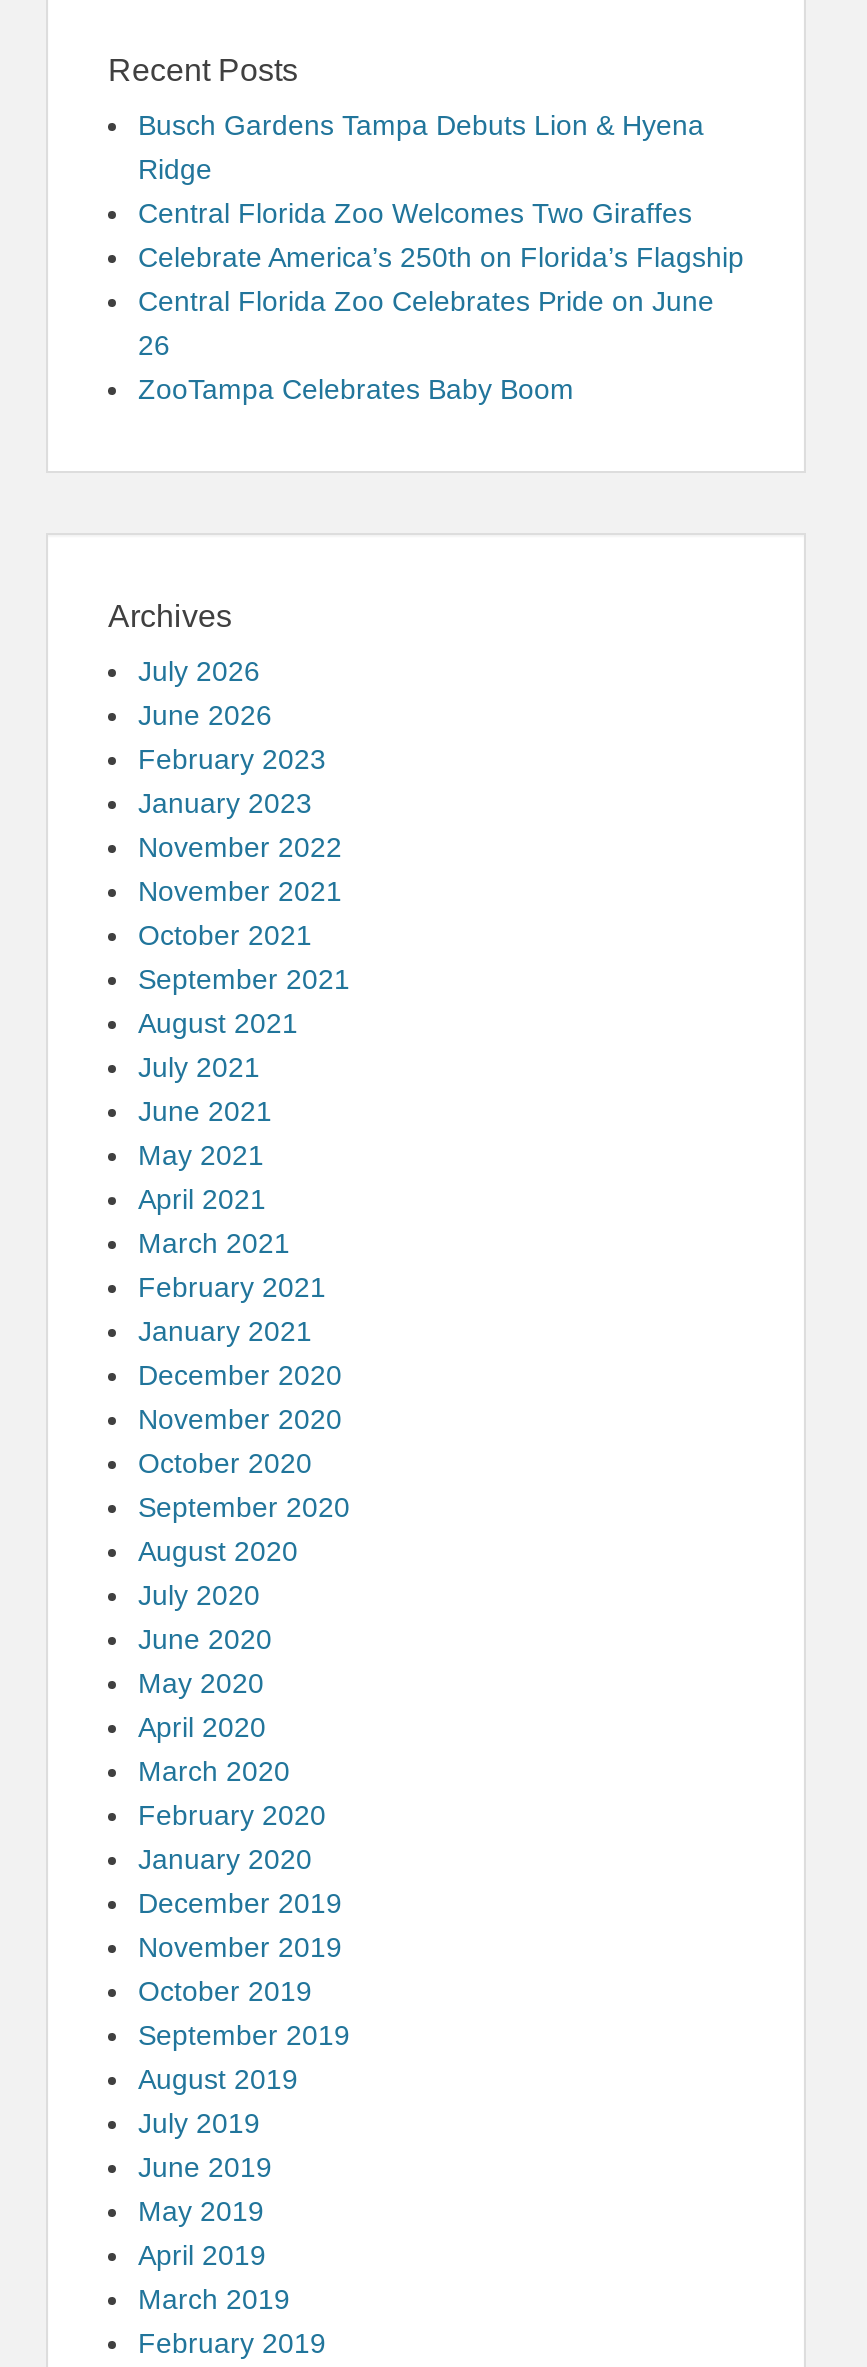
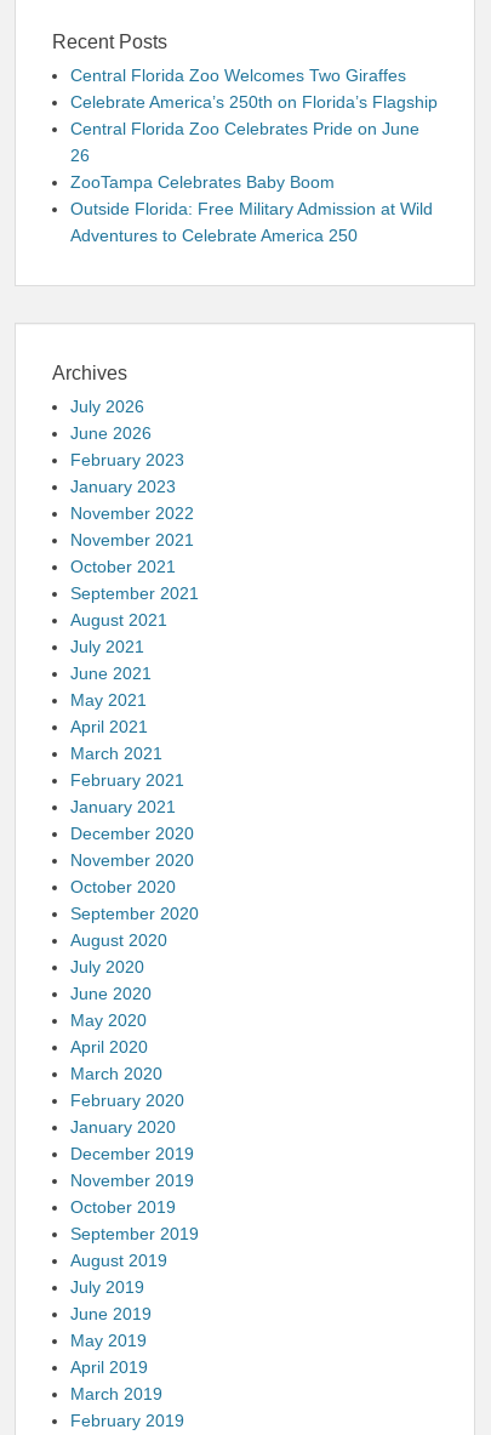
- Busch Gardens Tampa Debuts Lion & Hyena
- Ridge

moved up: Central Florida Zoo Welcomes Two Giraffes | Celebrate America’s 250th on Florida’s Flagship | Central Florida Zoo Celebrates Pride on June | 26 | ZooTampa Celebrates Baby Boom

+ Outside Florida: Free Military Admission at Wild
+ Adventures to Celebrate America 250
